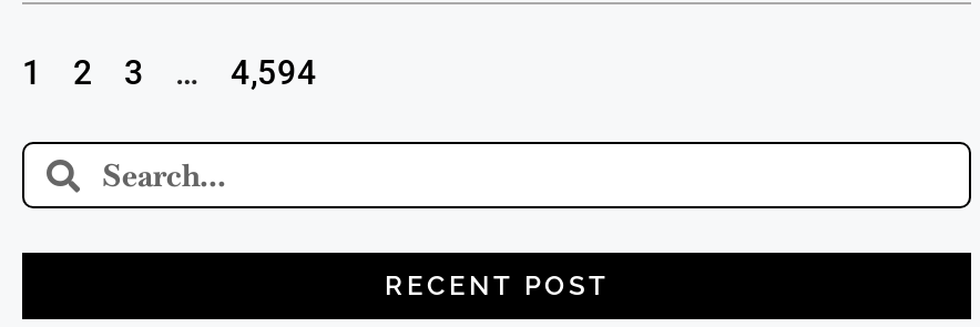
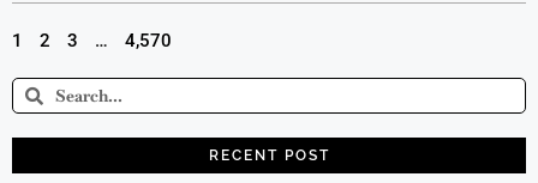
- 4,594
+ 4,570
